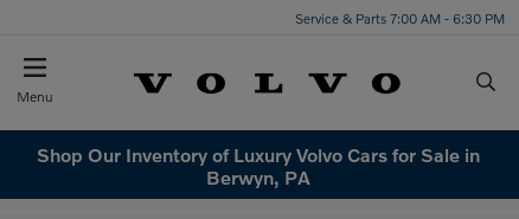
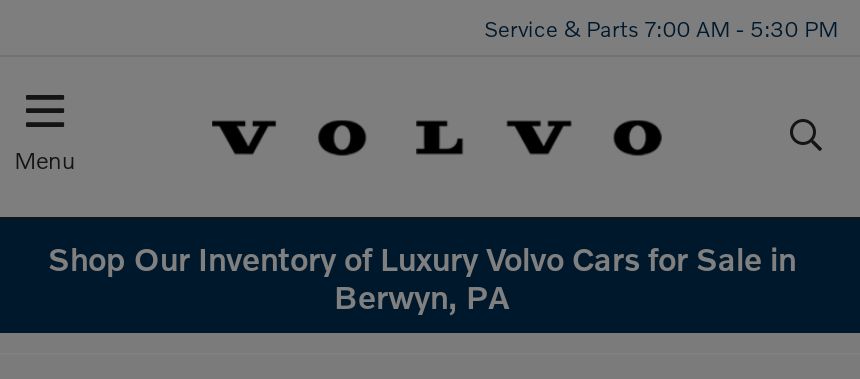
- Service & Parts 7:00 AM - 6:30 PM
+ Service & Parts 7:00 AM - 5:30 PM
